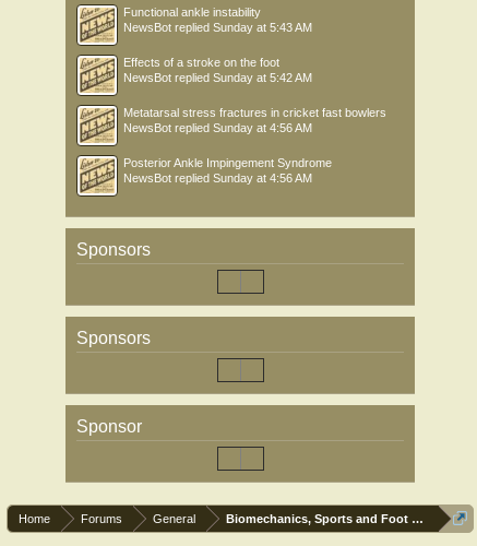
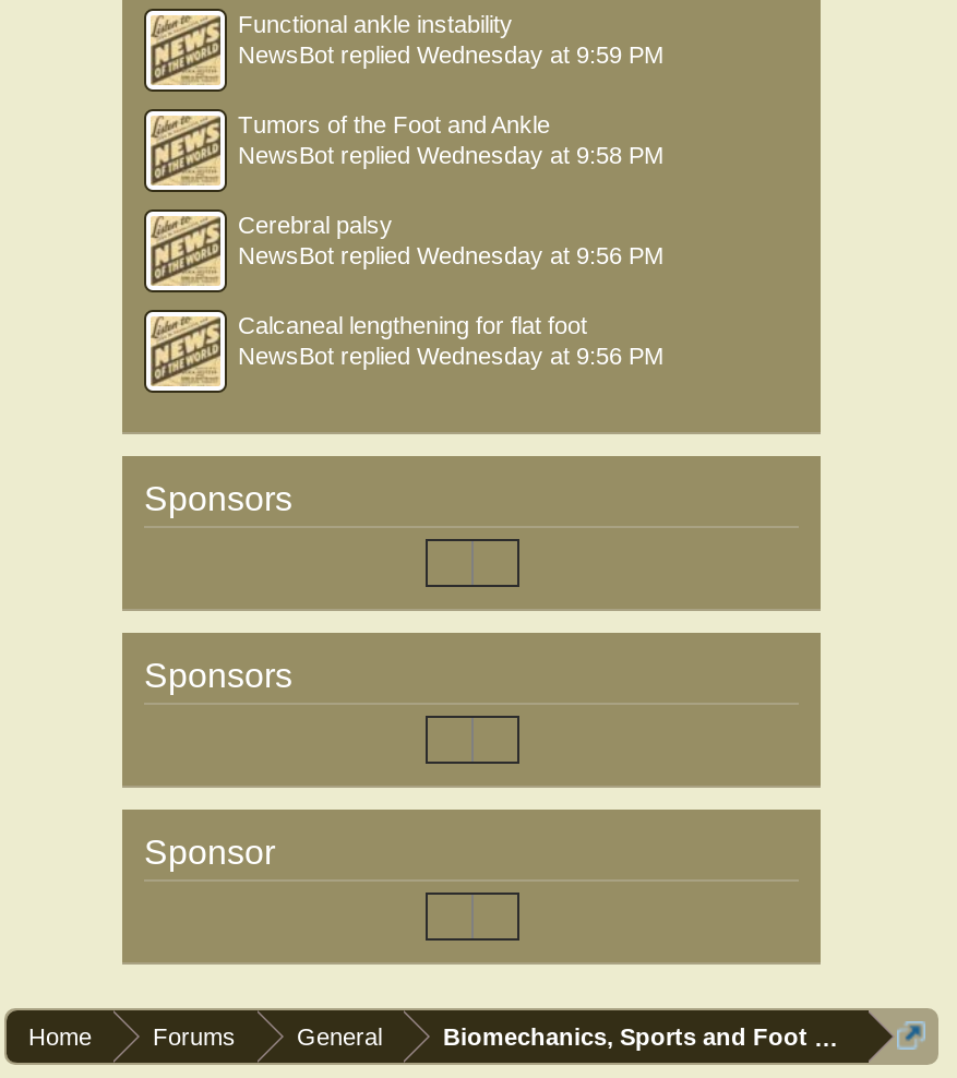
- NewsBot replied Sunday at 5:43 AM
+ NewsBot replied Wednesday at 9:59 PM

- Effects of a stroke on the foot
- NewsBot replied Sunday at 5:42 AM
+ Tumors of the Foot and Ankle
+ NewsBot replied Wednesday at 9:58 PM

- Metatarsal stress fractures in cricket fast bowlers
- NewsBot replied Sunday at 4:56 AM
+ Cerebral palsy
+ NewsBot replied Wednesday at 9:56 PM

- Posterior Ankle Impingement Syndrome
- NewsBot replied Sunday at 4:56 AM
+ Calcaneal lengthening for flat foot
+ NewsBot replied Wednesday at 9:56 PM
